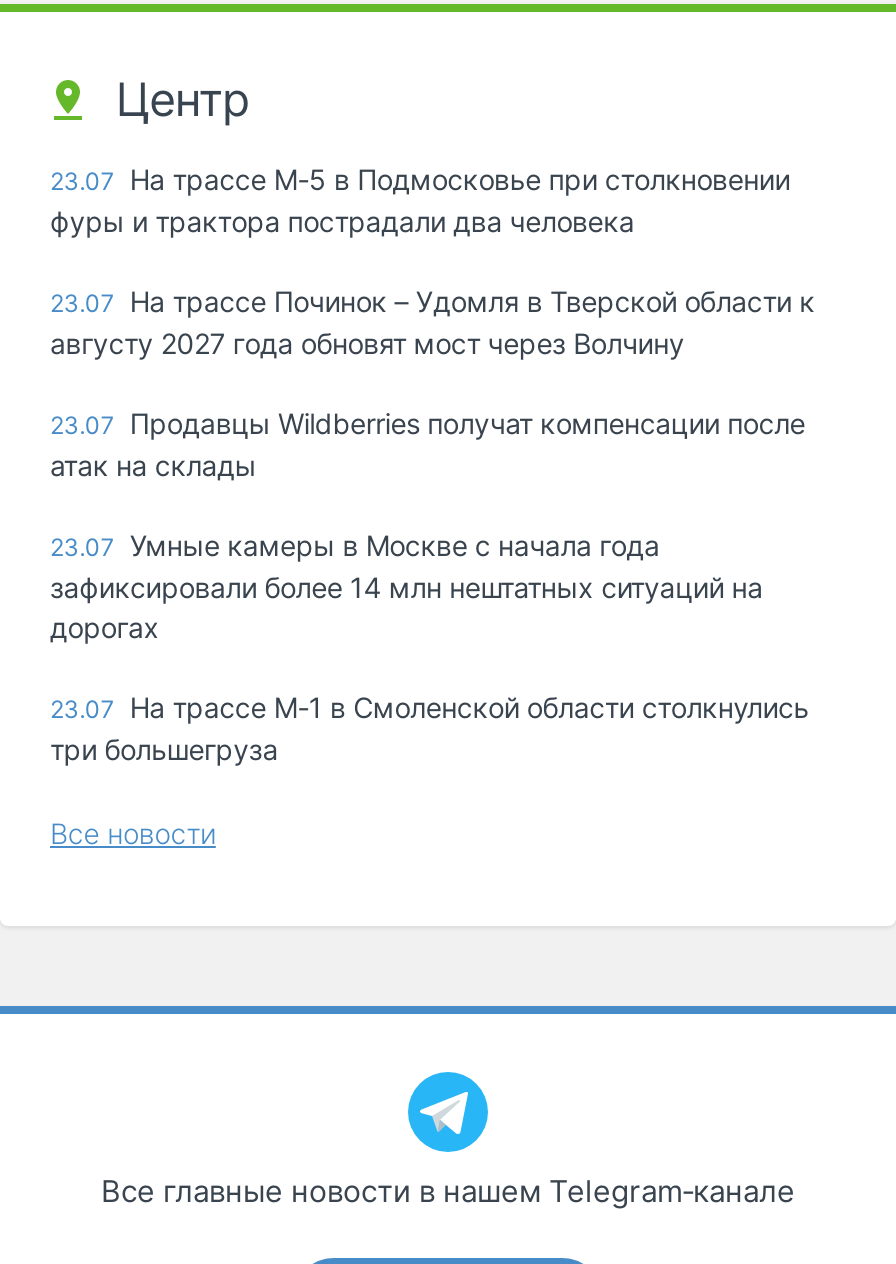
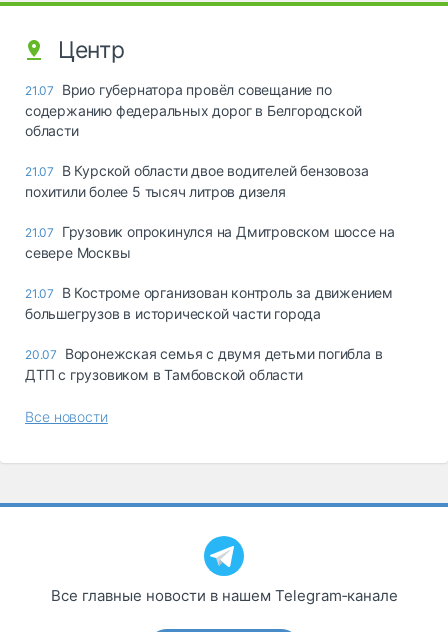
- 23.07 На трассе М-5 в Подмосковье при столкновении
- фуры и трактора пострадали два человека
+ 21.07 Врио губернатора провёл совещание по
+ содержанию федеральных дорог в Белгородской
+ области

- 23.07 На трассе Починок – Удомля в Тверской области к
- августу 2027 года обновят мост через Волчину
+ 21.07 В Курской области двое водителей бензовоза
+ похитили более 5 тысяч литров дизеля

- 23.07 Продавцы Wildberries получат компенсации после
- атак на склады
+ 21.07 Грузовик опрокинулся на Дмитровском шоссе на
+ севере Москвы

- 23.07 Умные камеры в Москве с начала года
- зафиксировали более 14 млн нештатных ситуаций на
- дорогах
+ 21.07 В Костроме организован контроль за движением
+ большегрузов в исторической части города

- 23.07 На трассе М-1 в Смоленской области столкнулись
- три большегруза
+ 20.07 Воронежская семья с двумя детьми погибла в
+ ДТП с грузовиком в Тамбовской области
